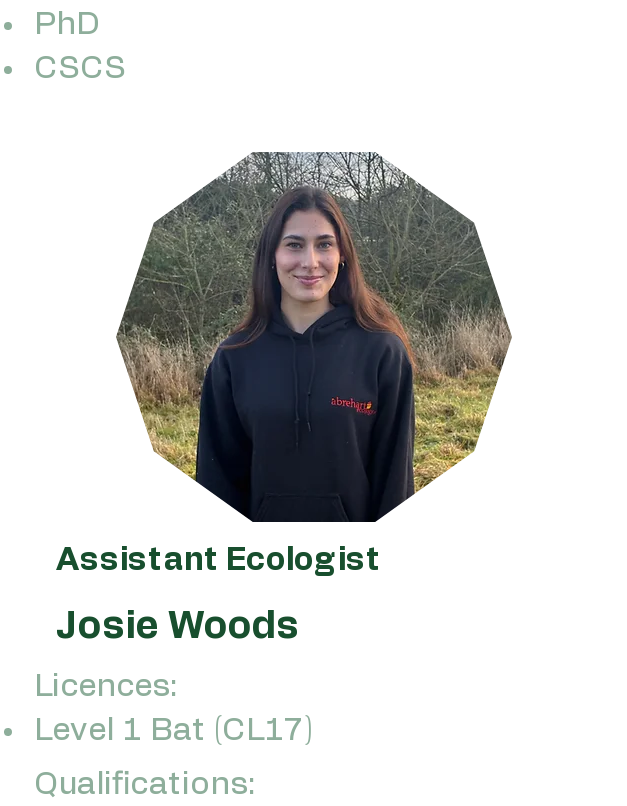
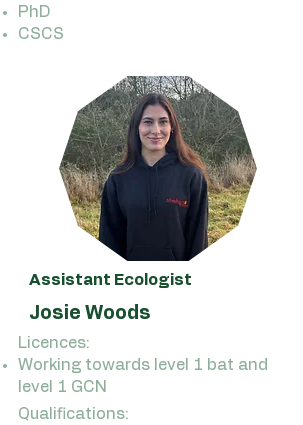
- Level 1 Bat (CL17)
+ Working towards level 1 bat and
+ level 1 GCN
